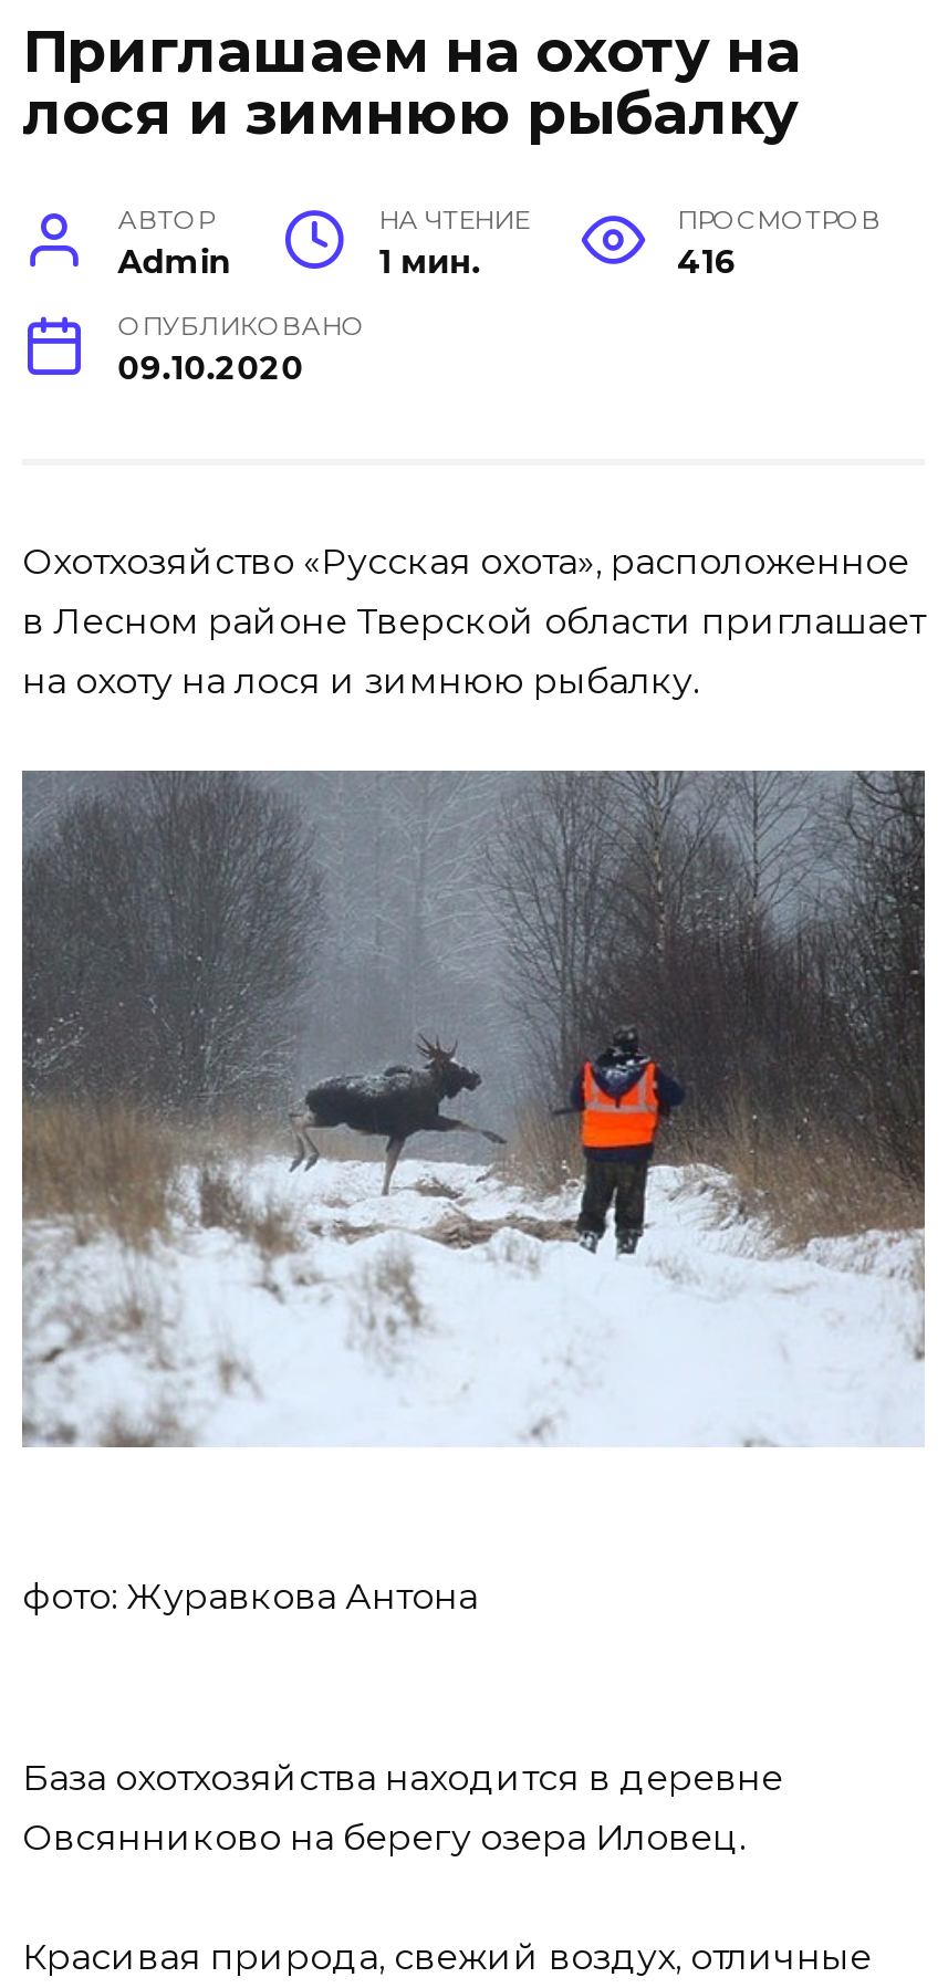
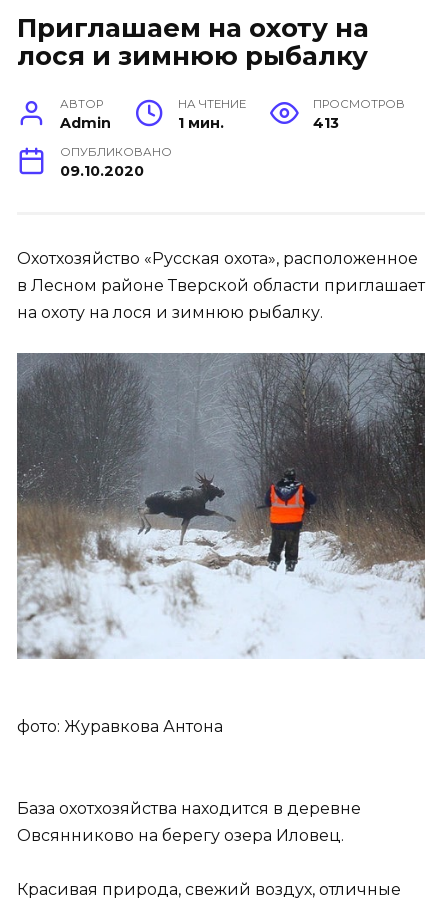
- 416
+ 413
